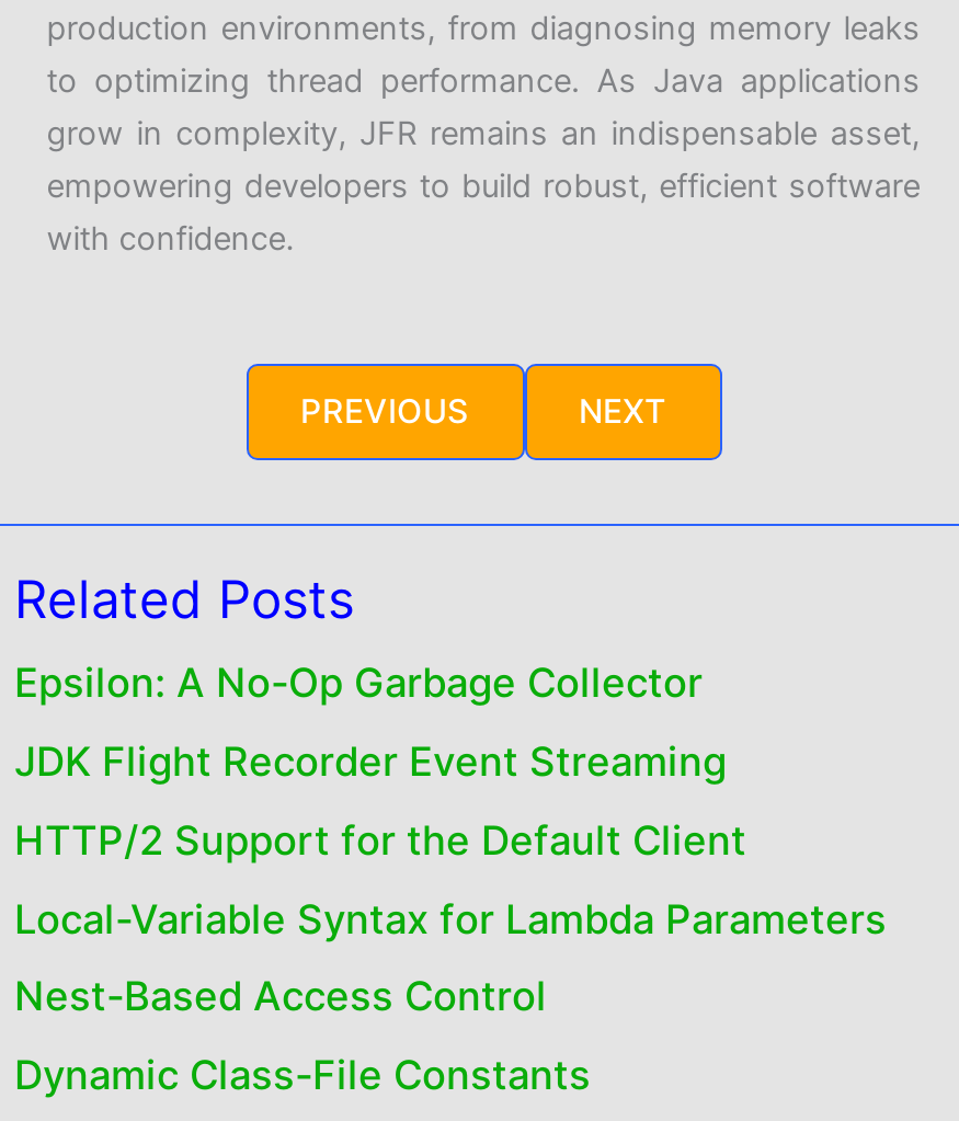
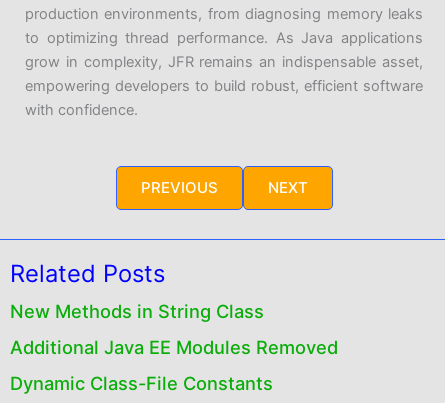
- Epsilon: A No-Op Garbage Collector
- JDK Flight Recorder Event Streaming
- HTTP/2 Support for the Default Client
- Local-Variable Syntax for Lambda Parameters
- Nest-Based Access Control
+ New Methods in String Class
+ Additional Java EE Modules Removed
